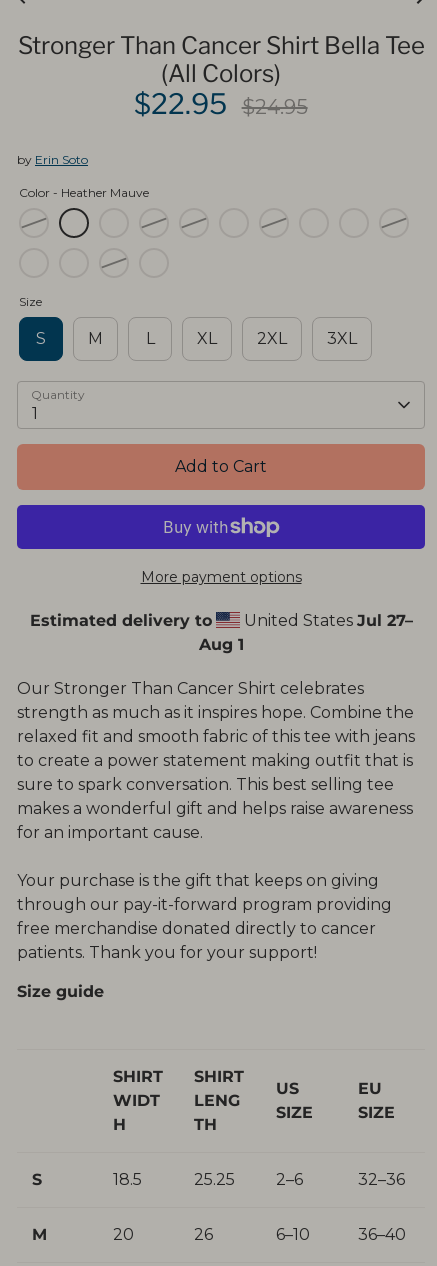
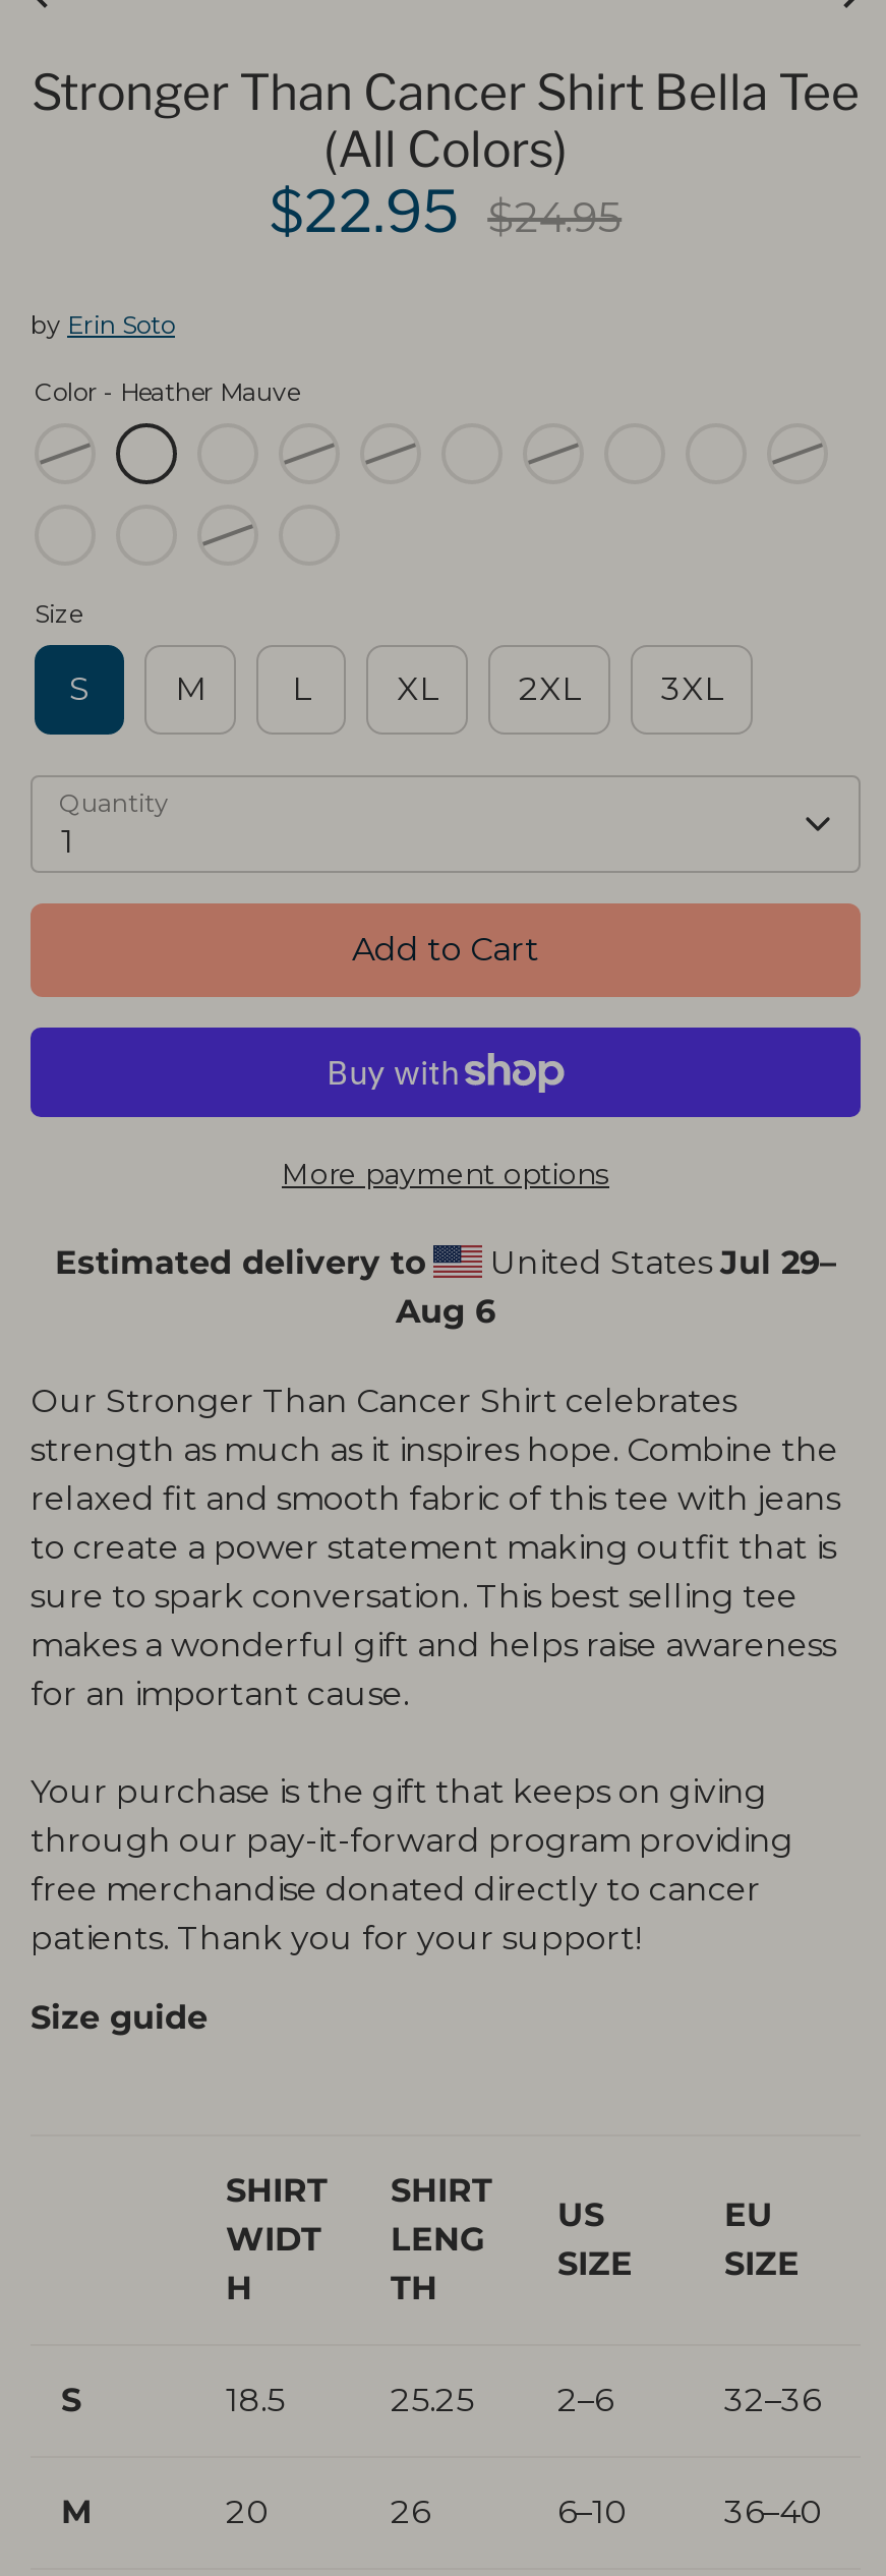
- United States Jul 27–
+ United States Jul 29–

- Aug 1
+ Aug 6
